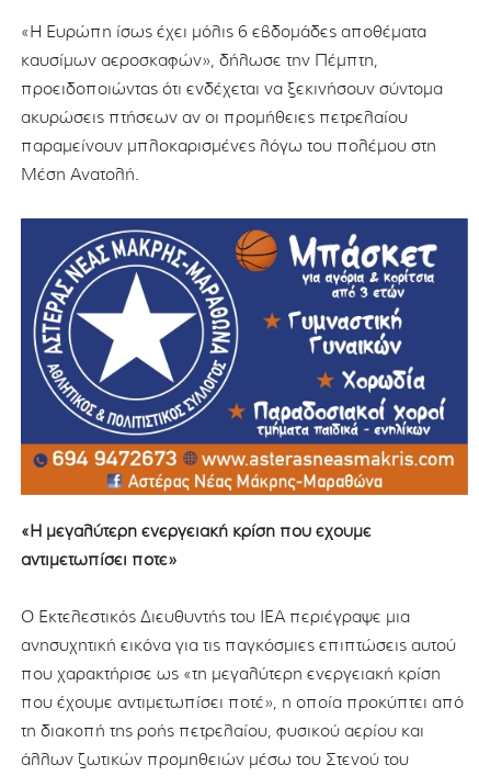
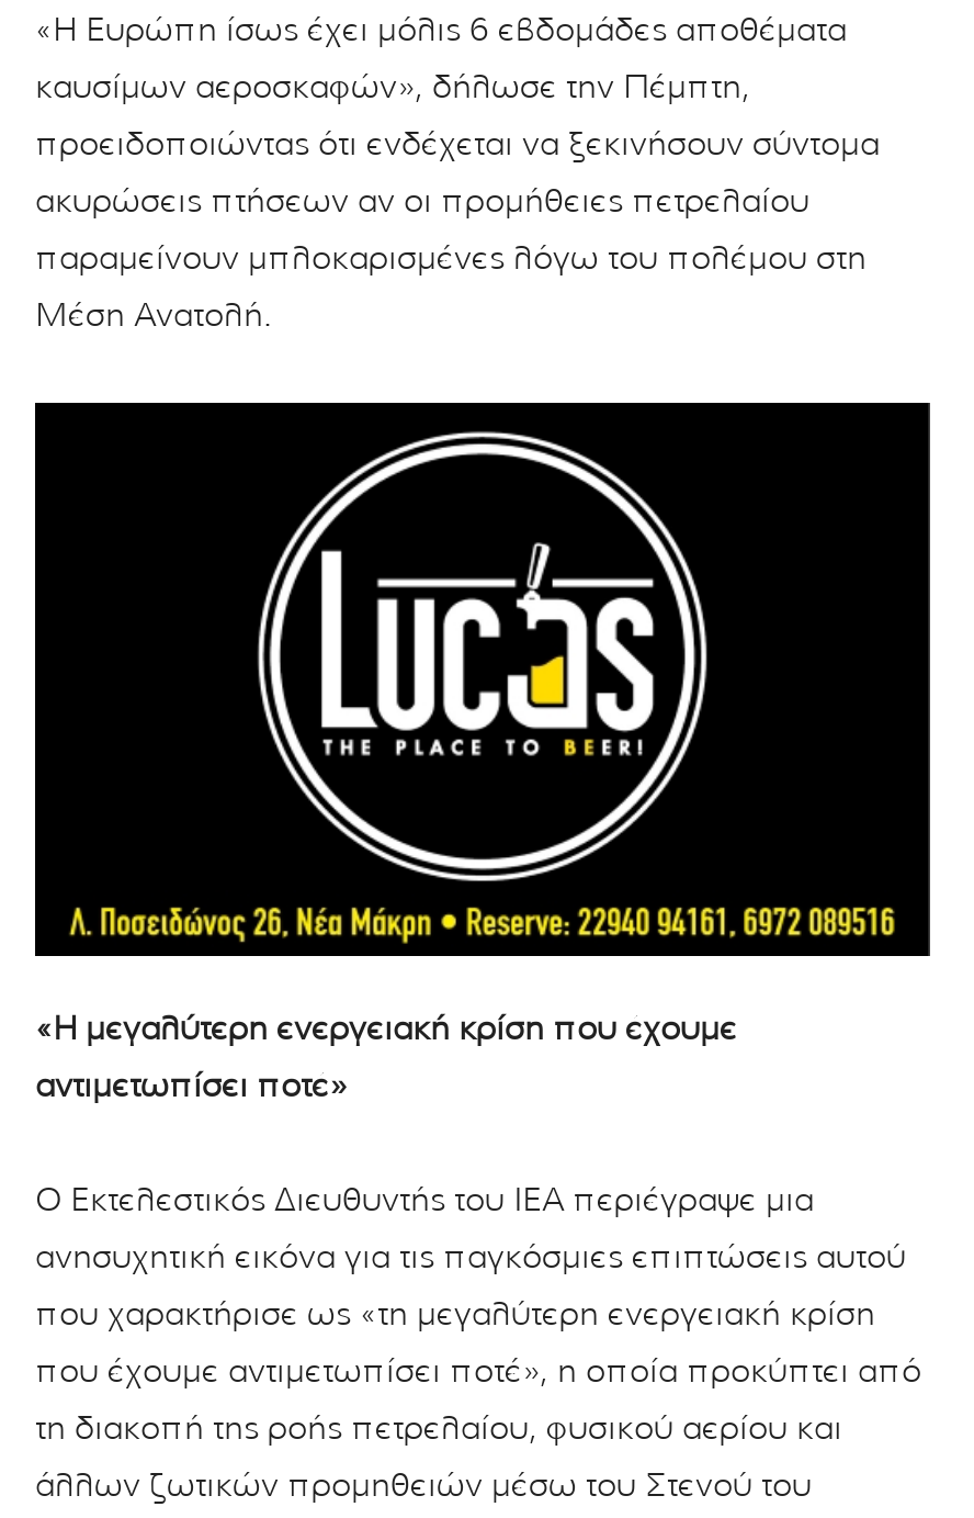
- [image]
+ [image]
